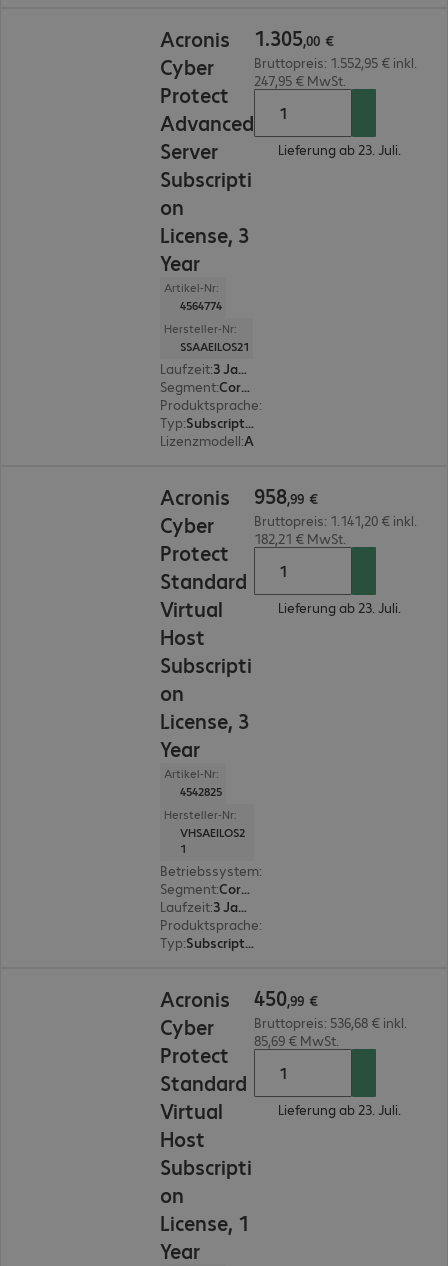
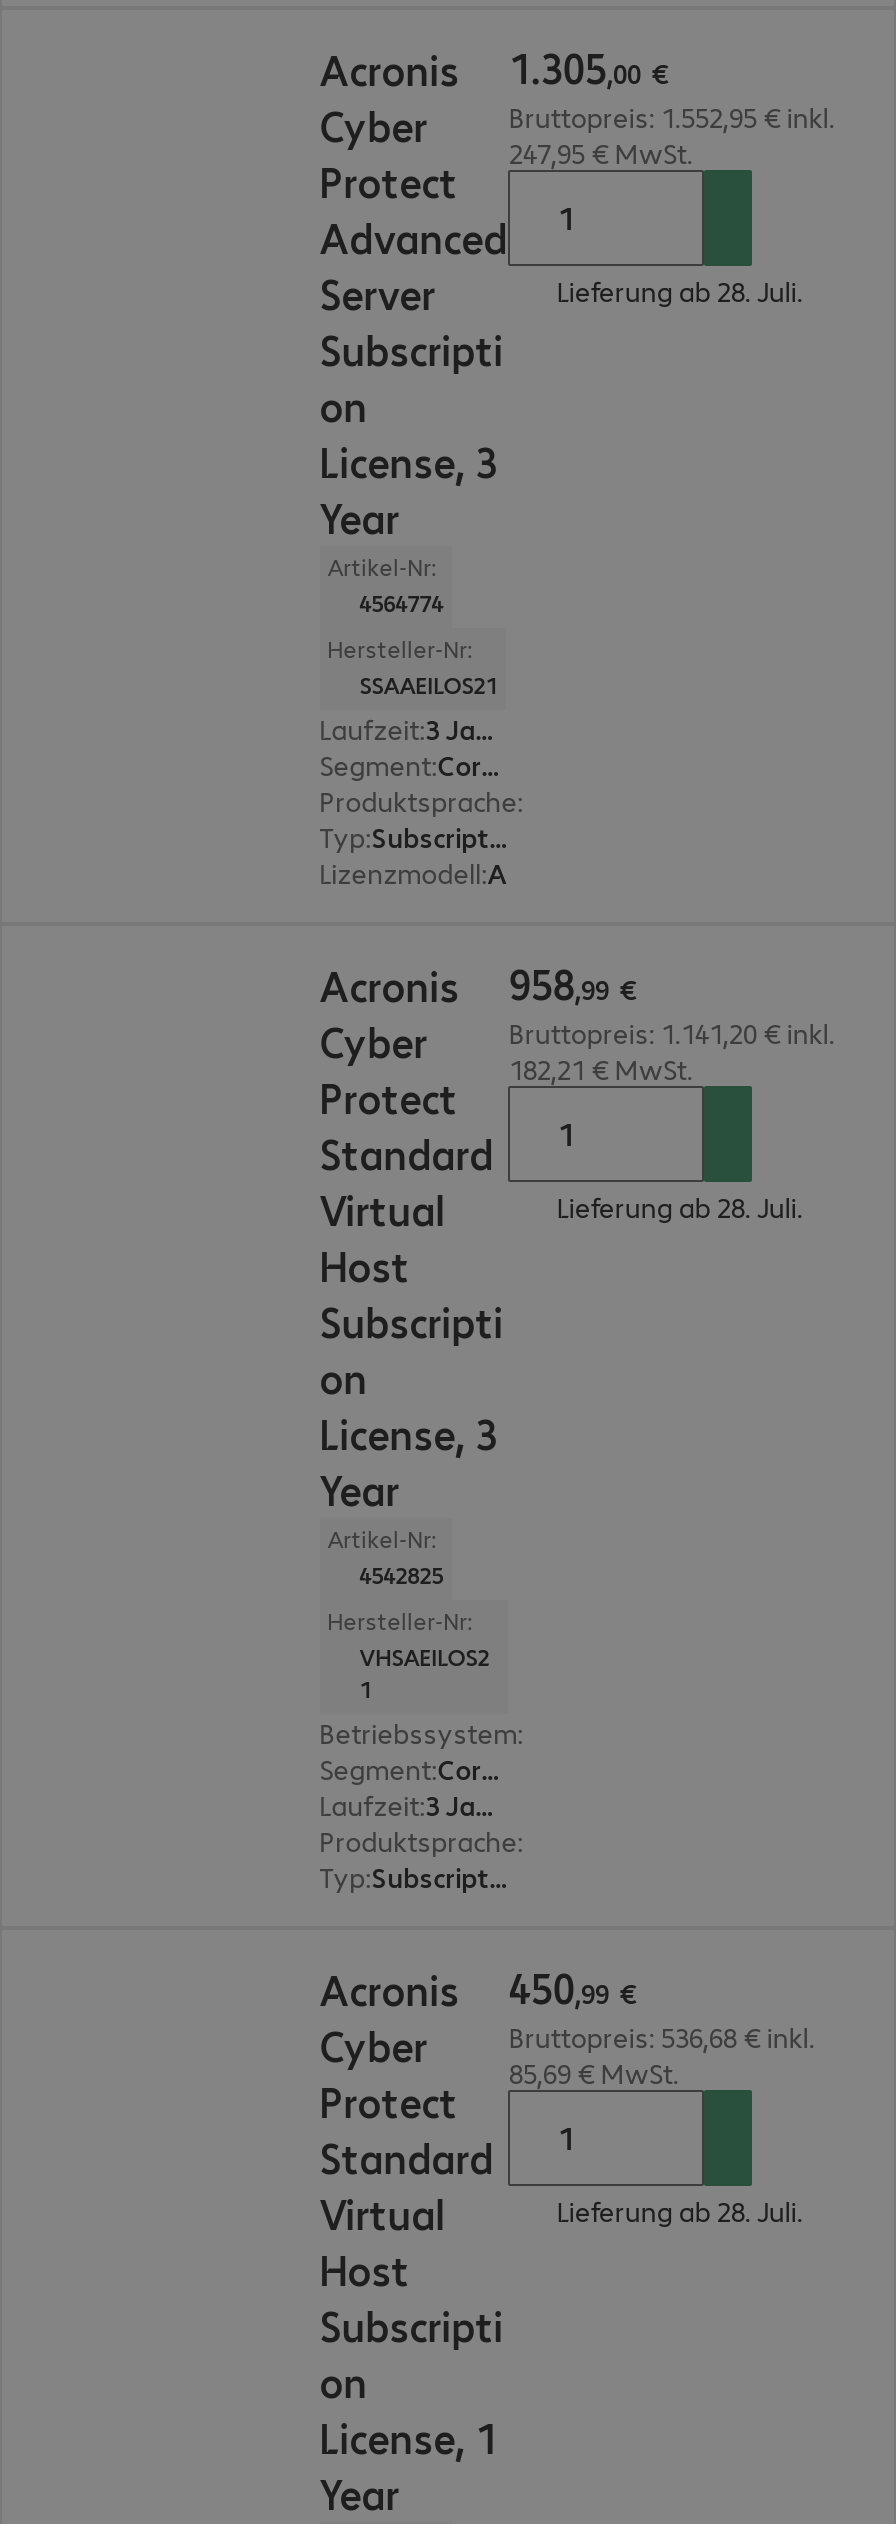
- Lieferung ab 23. Juli.
+ Lieferung ab 28. Juli.

- Lieferung ab 23. Juli.
+ Lieferung ab 28. Juli.

- Lieferung ab 23. Juli.
+ Lieferung ab 28. Juli.
